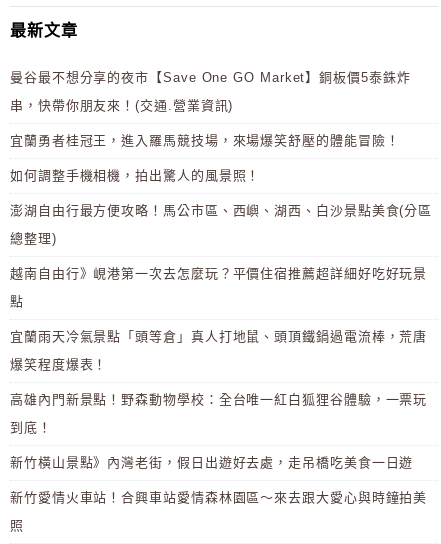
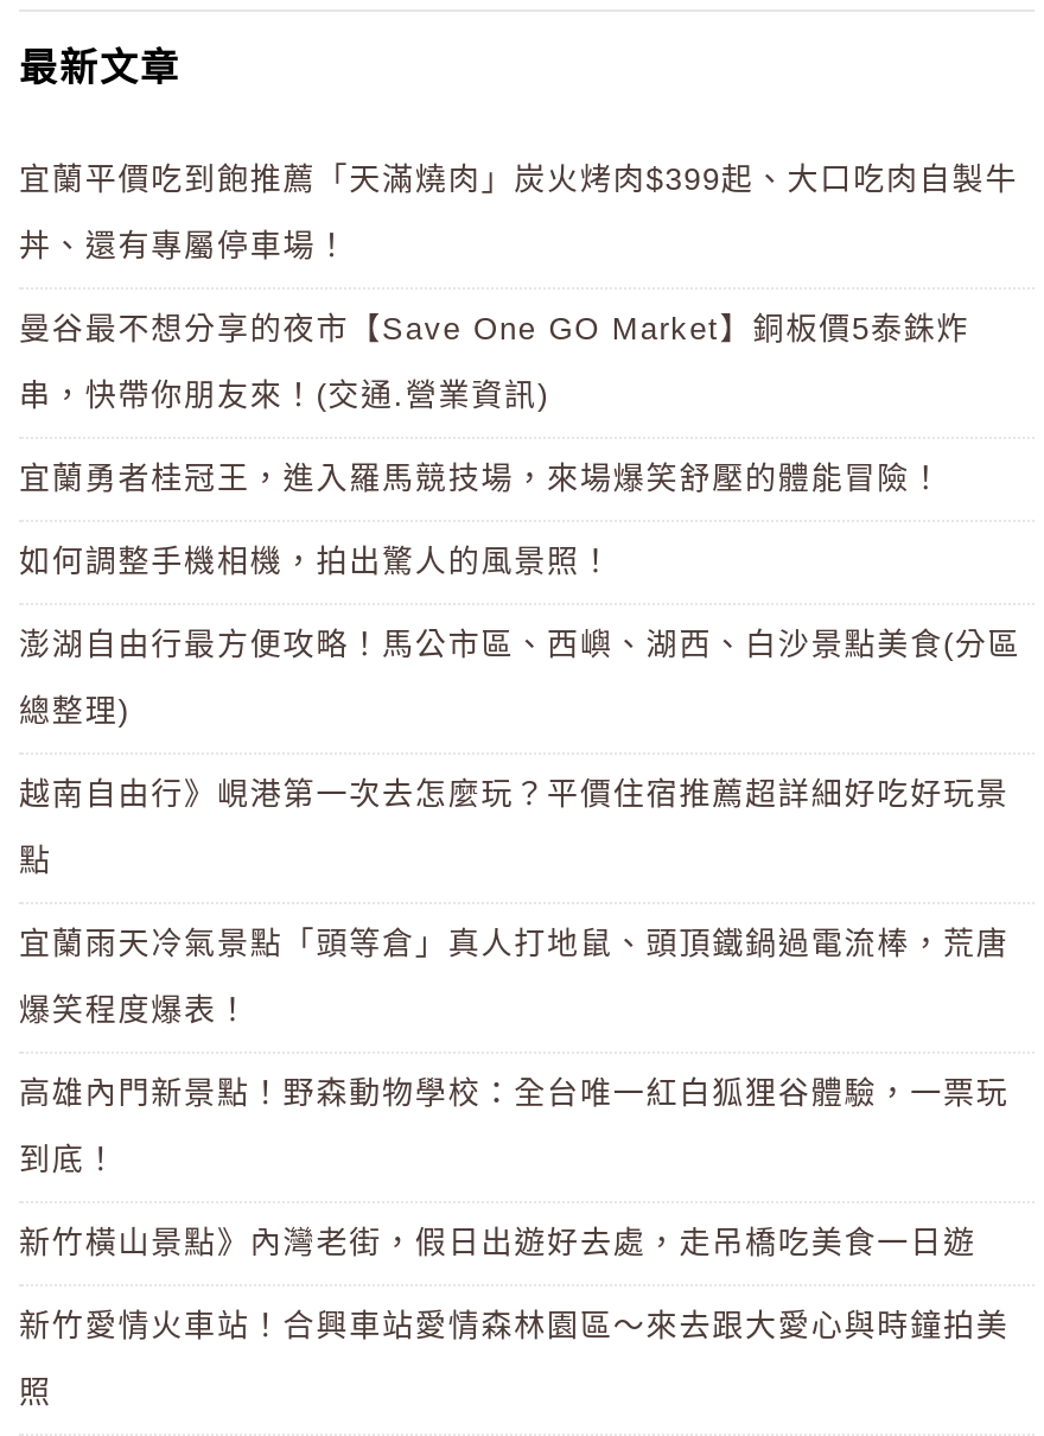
+ 宜蘭平價吃到飽推薦「天滿燒肉」炭火烤肉$399起、大口吃肉自製牛
+ 丼、還有專屬停車場！
